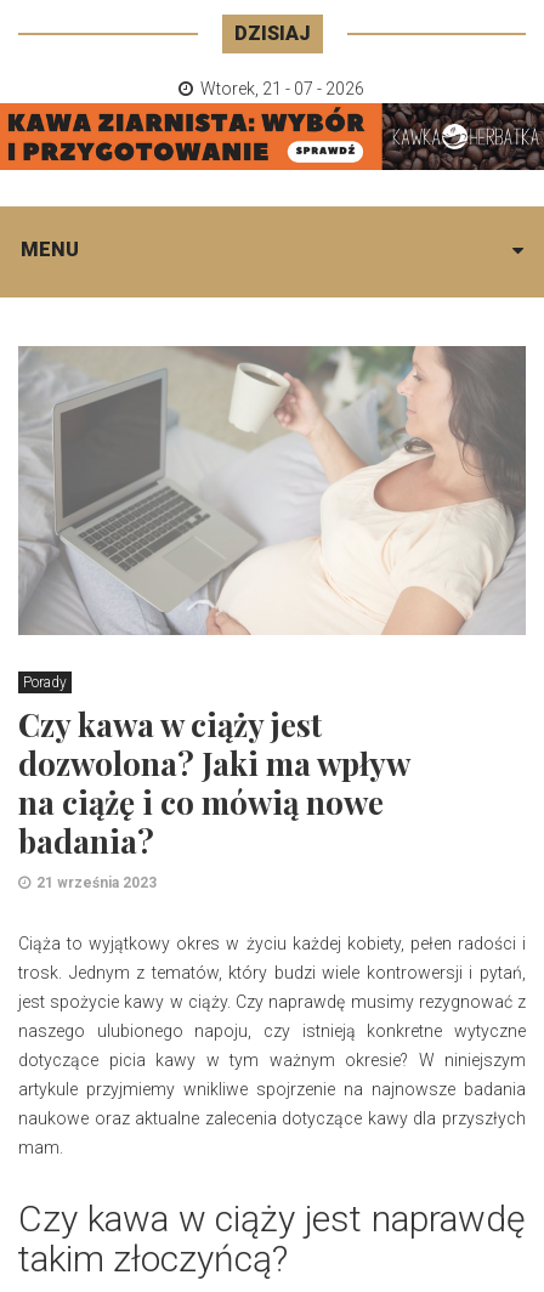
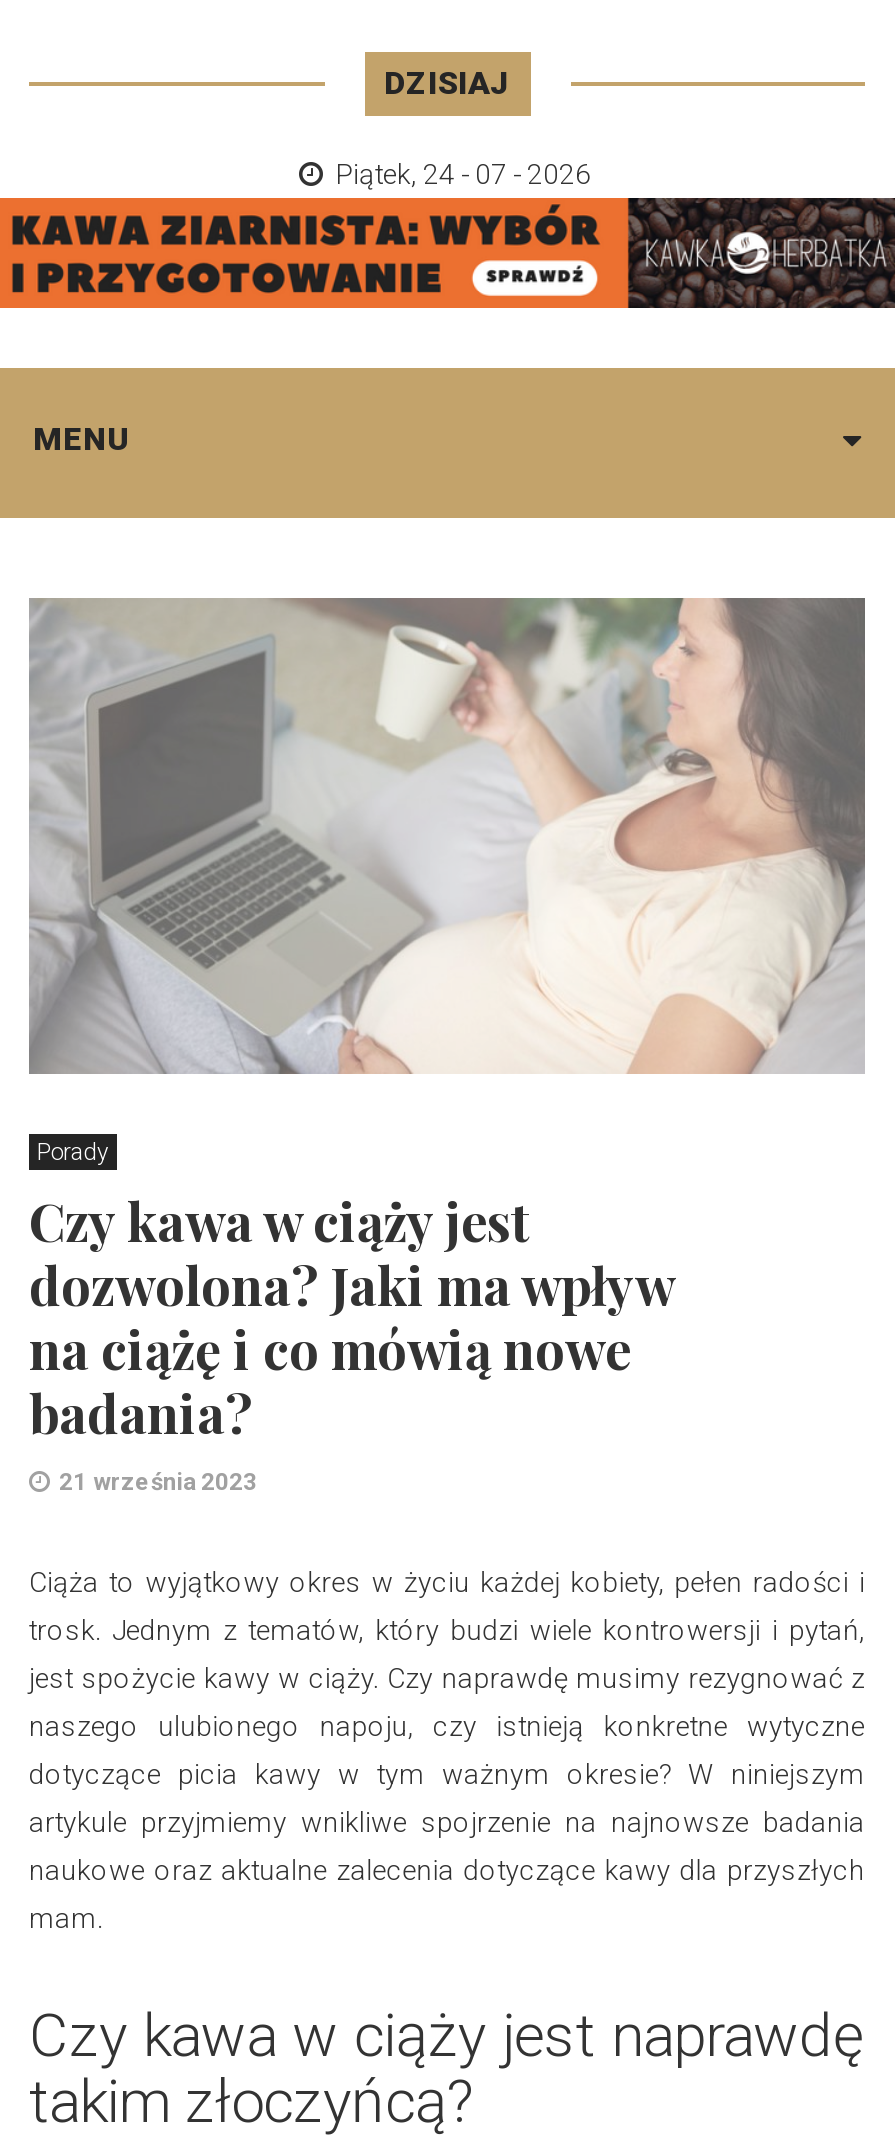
- Wtorek, 21 - 07 - 2026
+ Piątek, 24 - 07 - 2026
